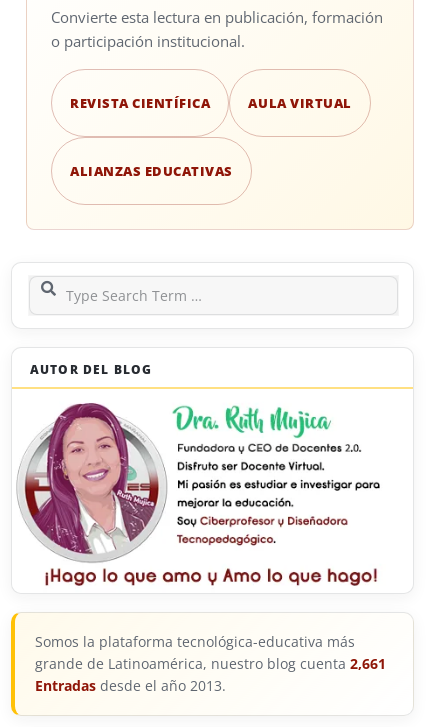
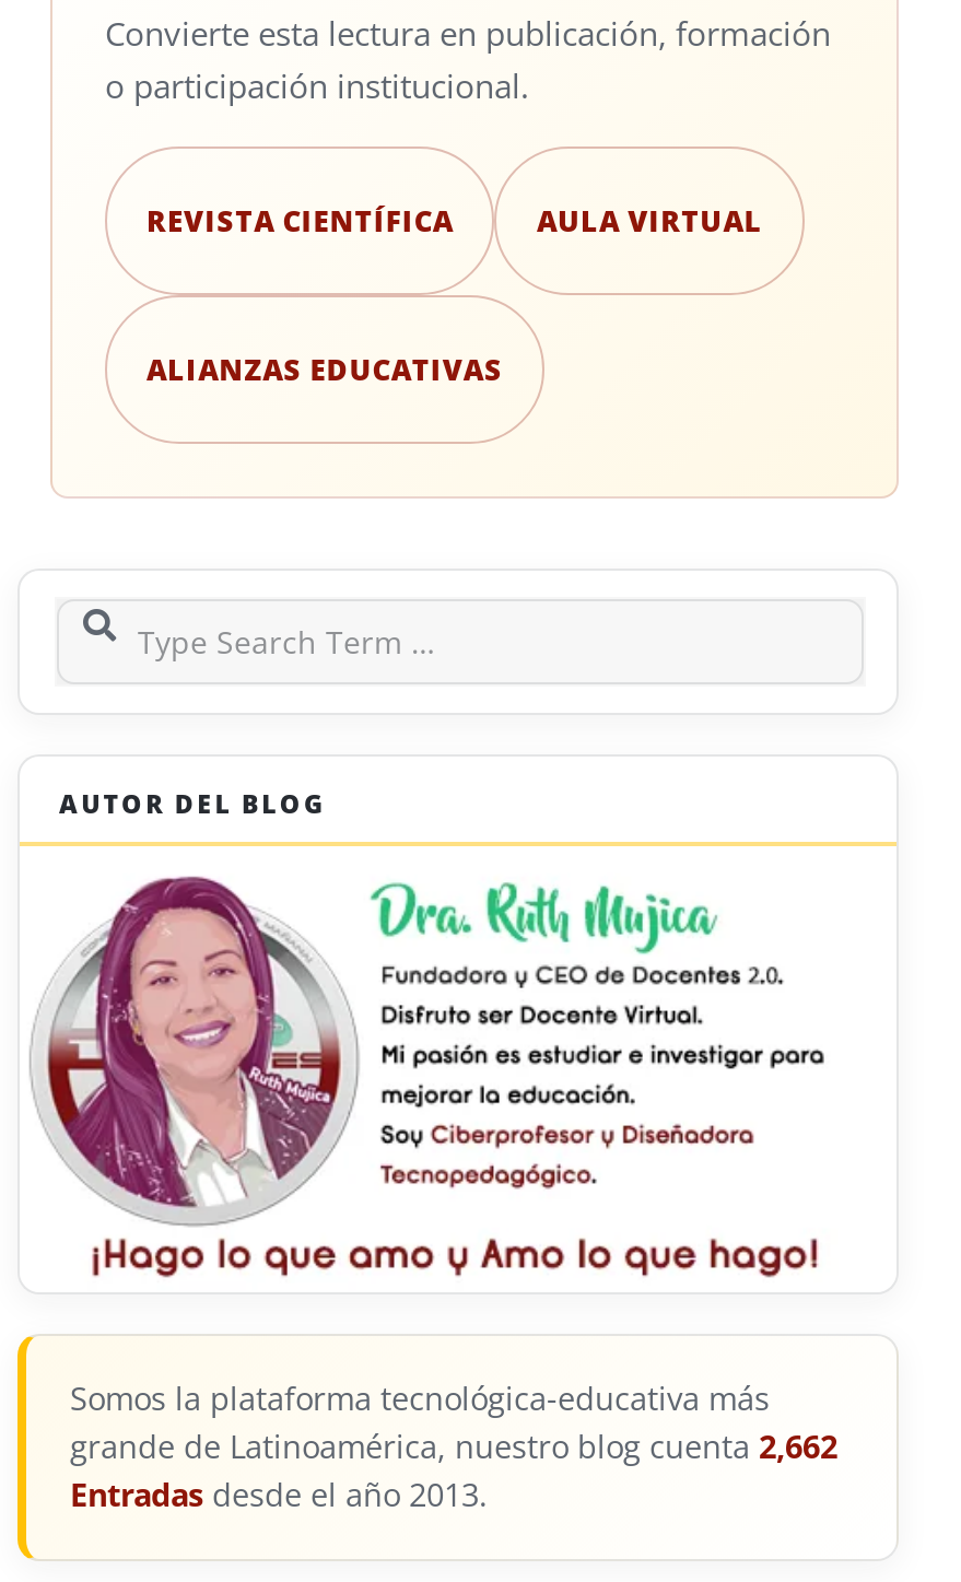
- grande de Latinoamérica, nuestro blog cuenta 2,661
+ grande de Latinoamérica, nuestro blog cuenta 2,662
